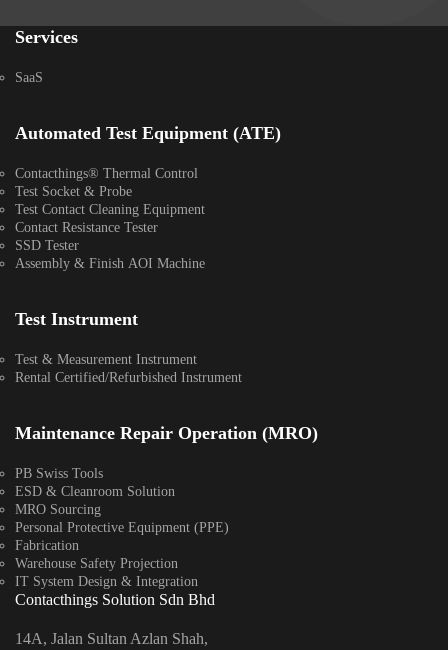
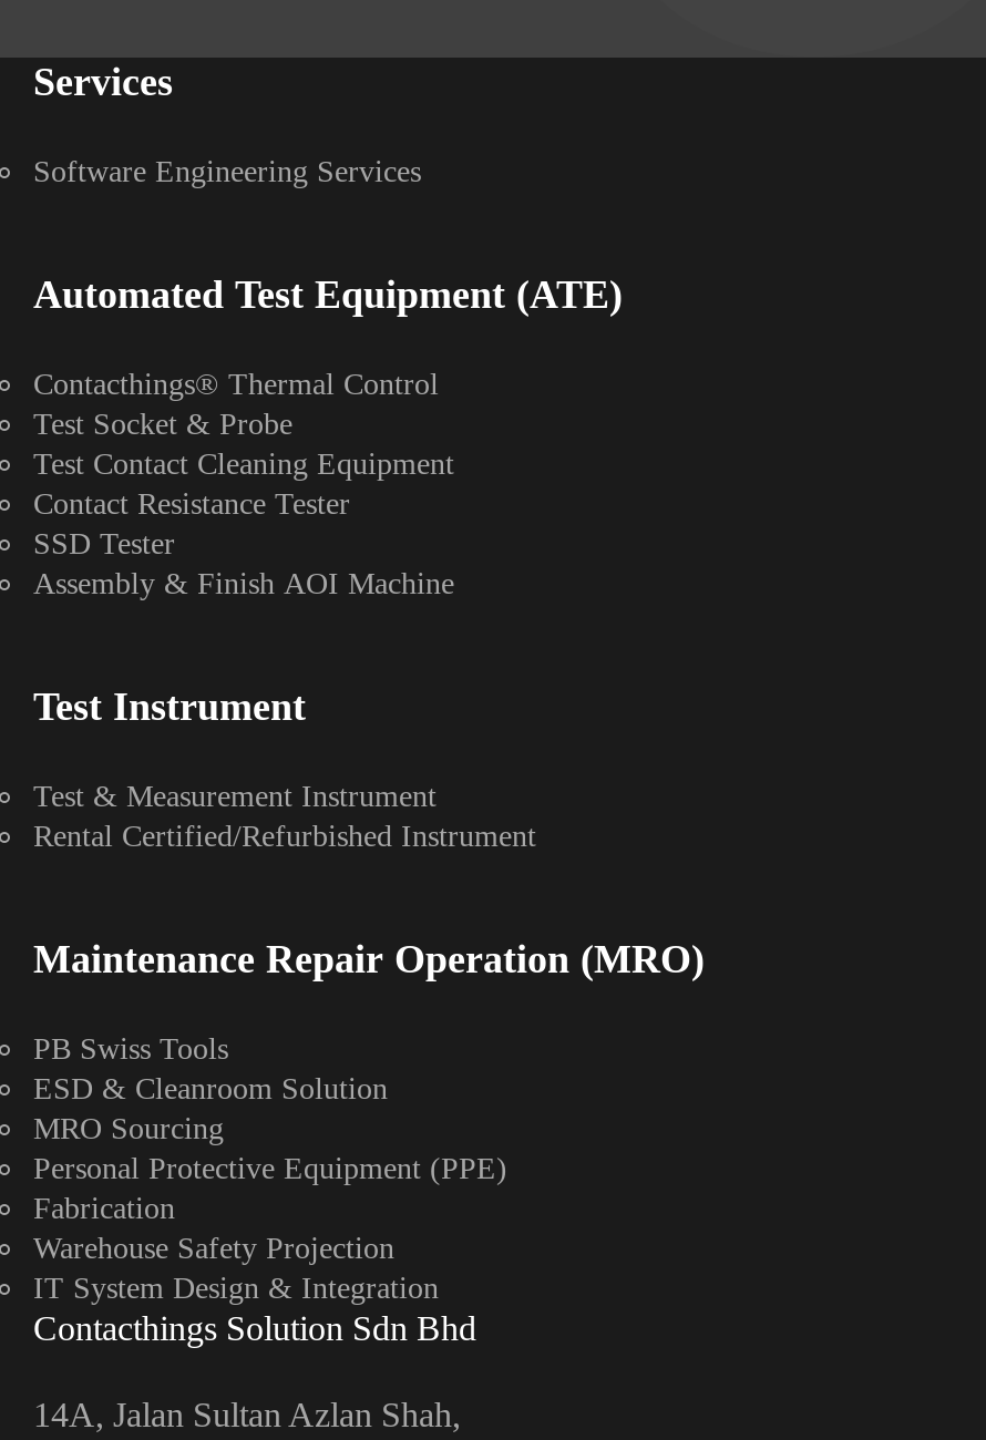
- SaaS
+ Software Engineering Services
